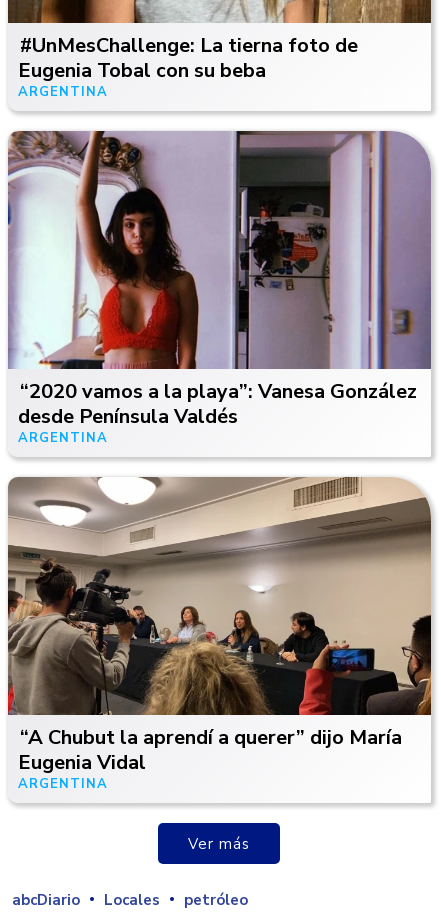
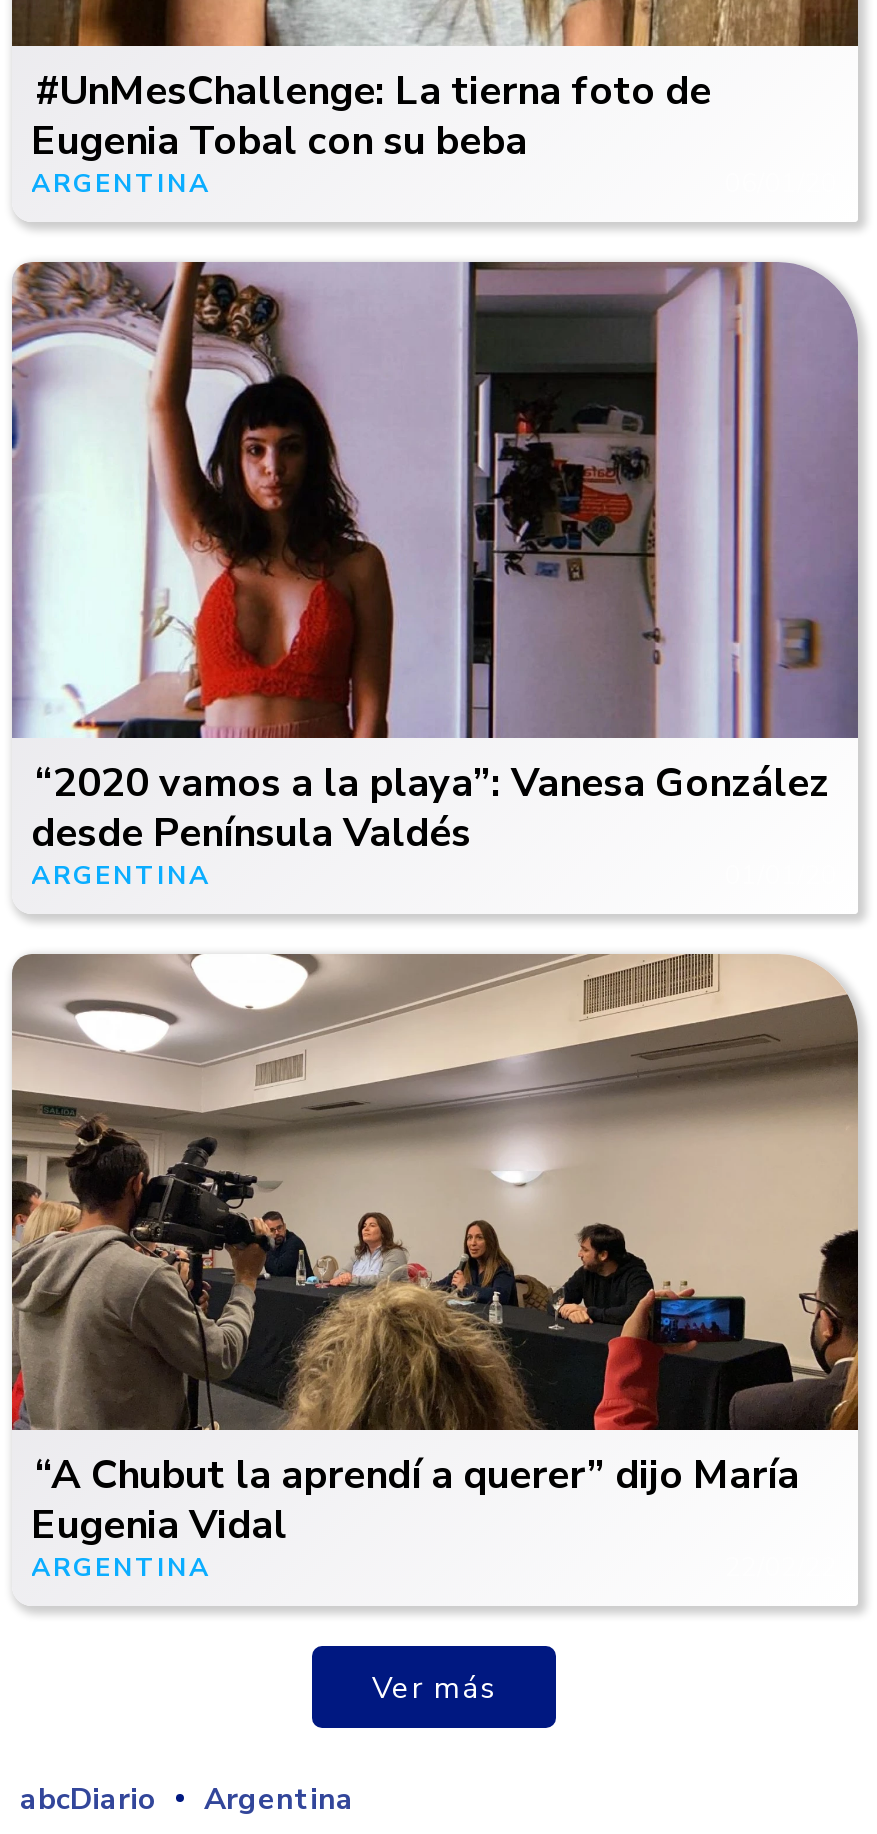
- Locales
- petróleo
+ Argentina
